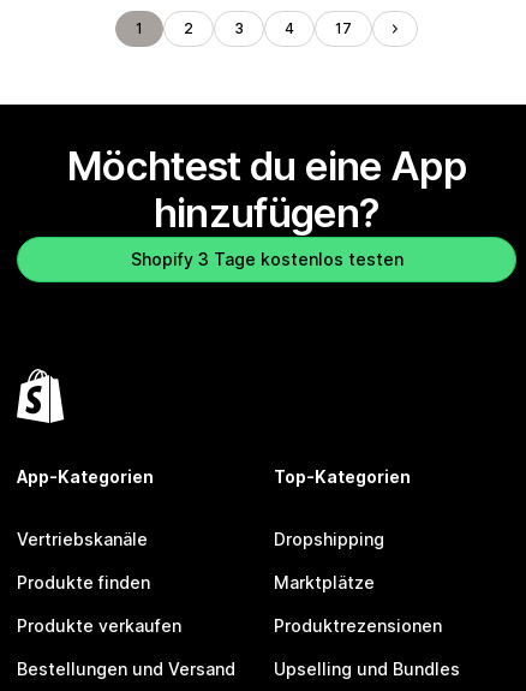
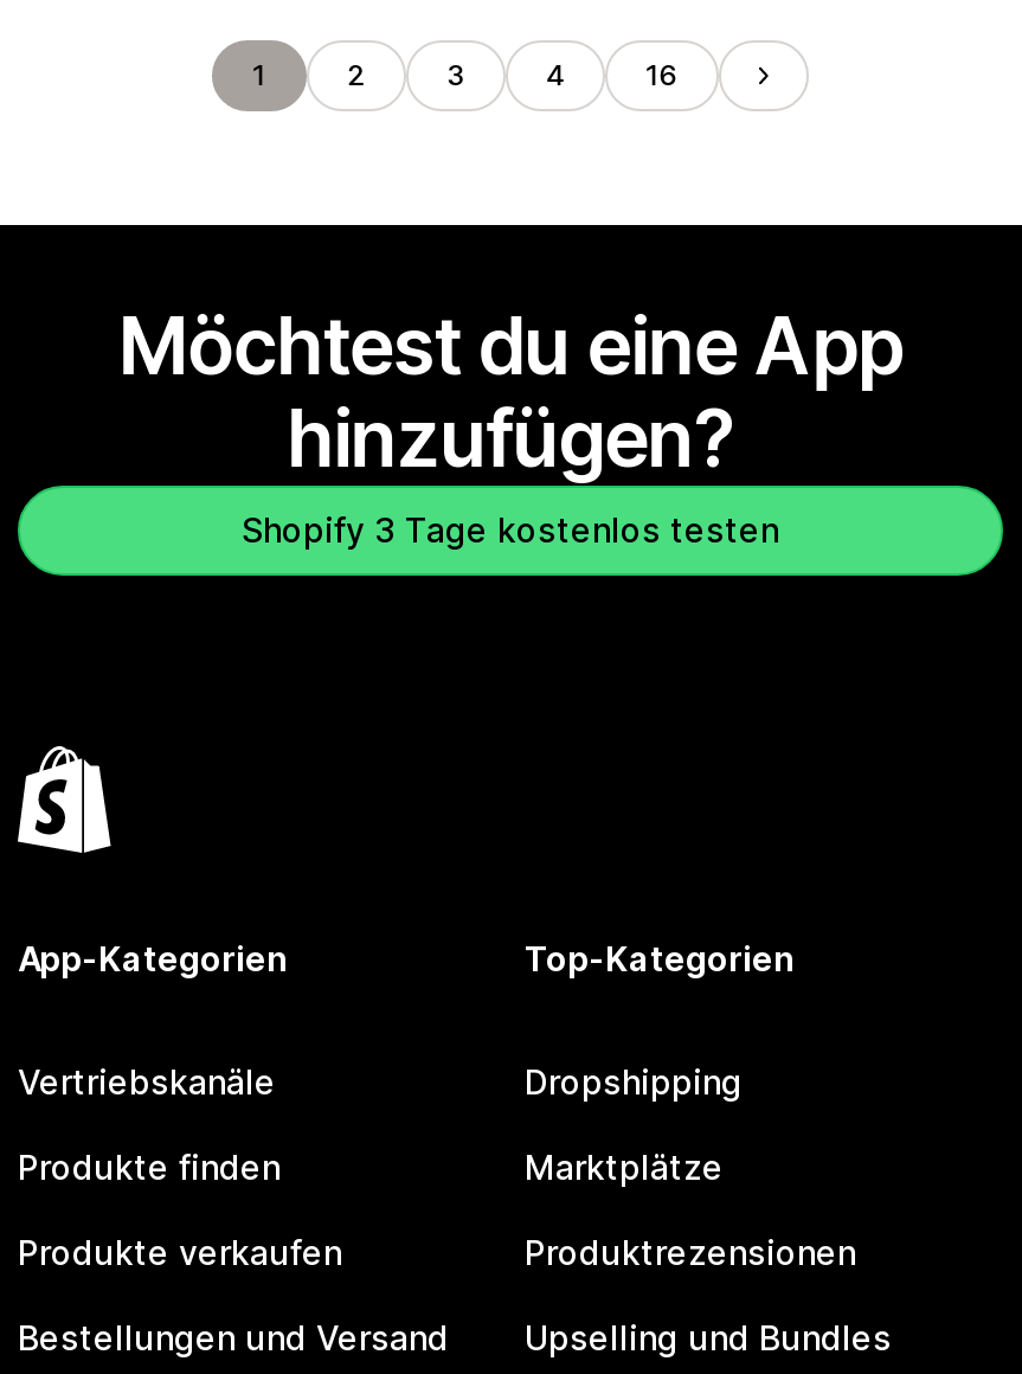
- 17
+ 16
